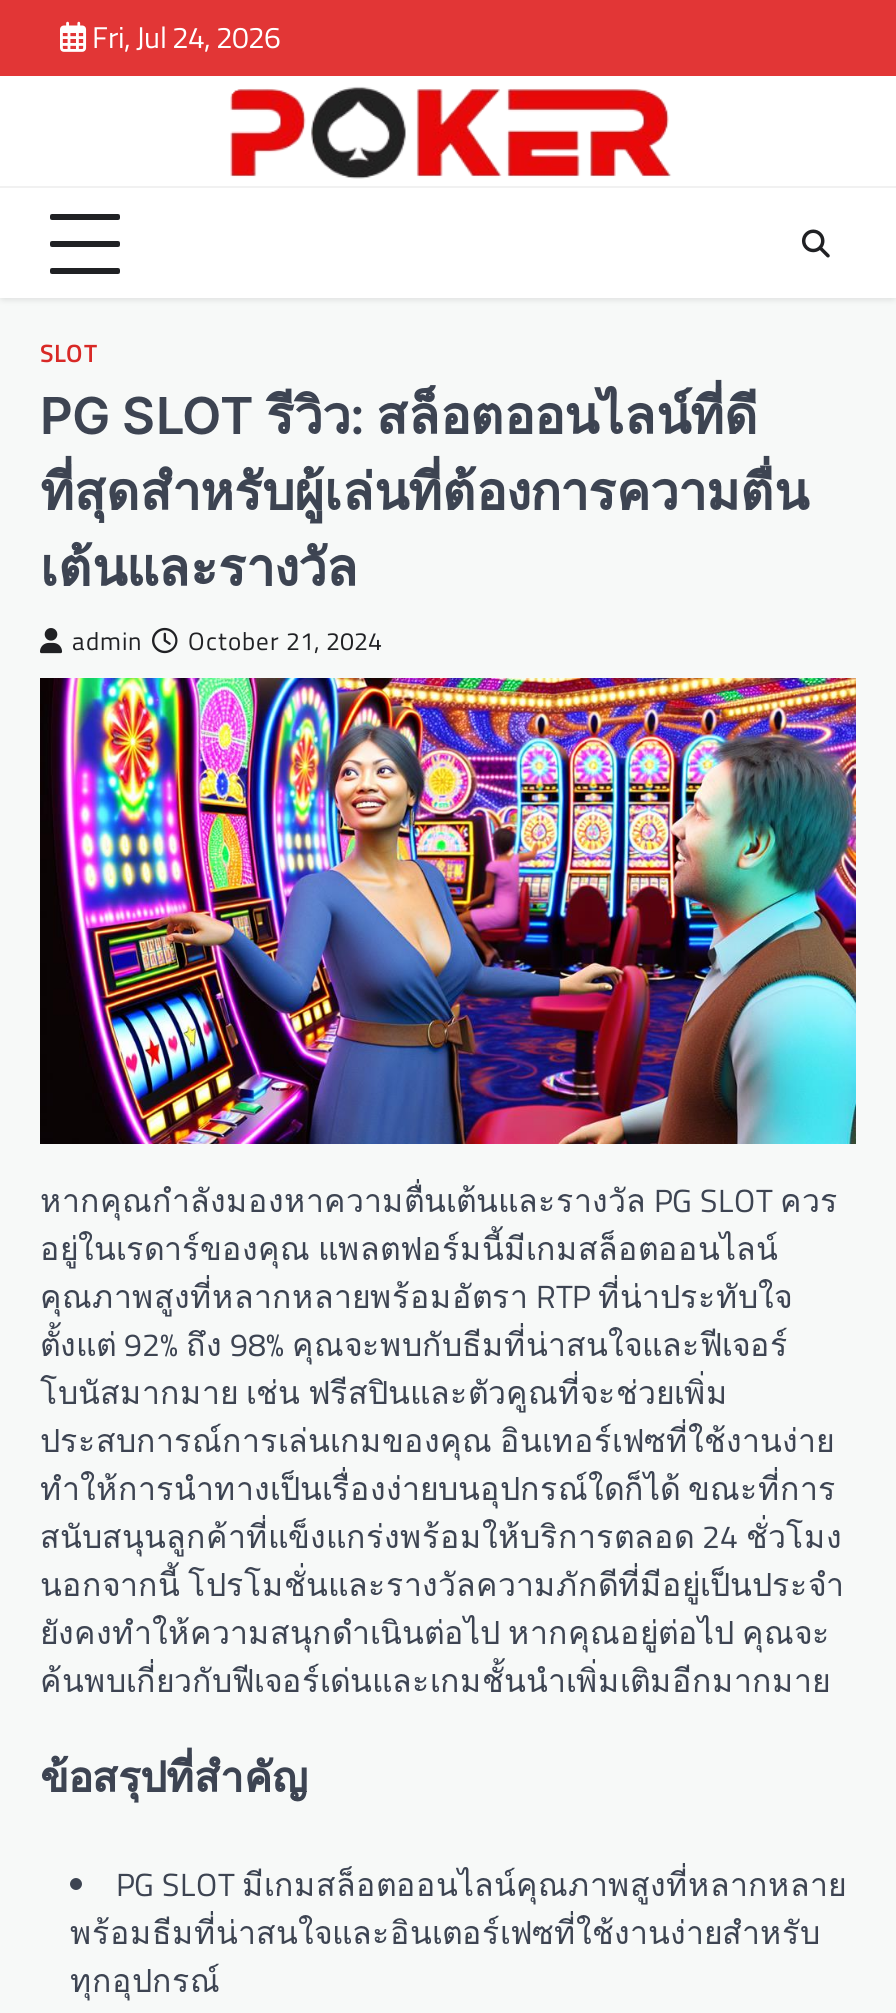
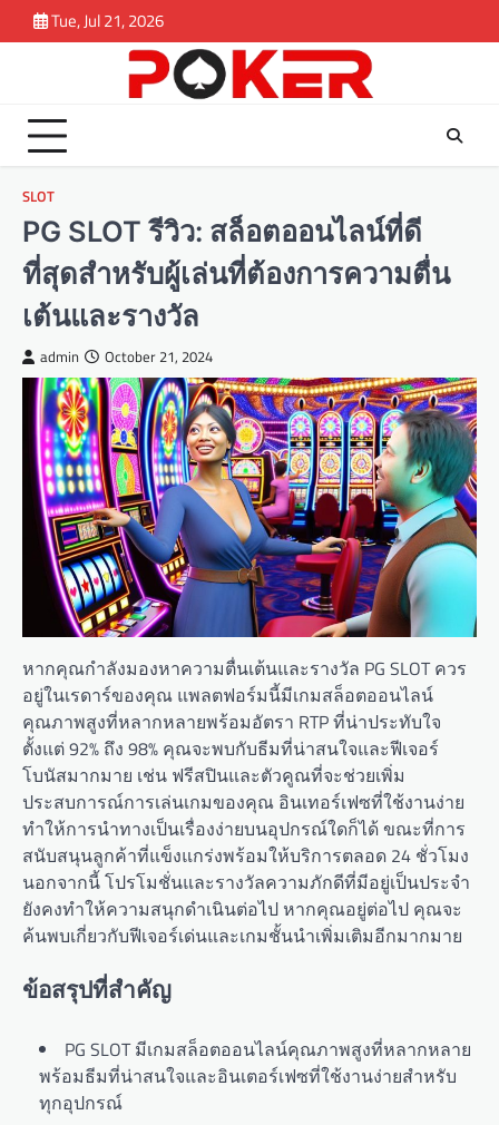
- Fri, Jul 24, 2026
+ Tue, Jul 21, 2026
